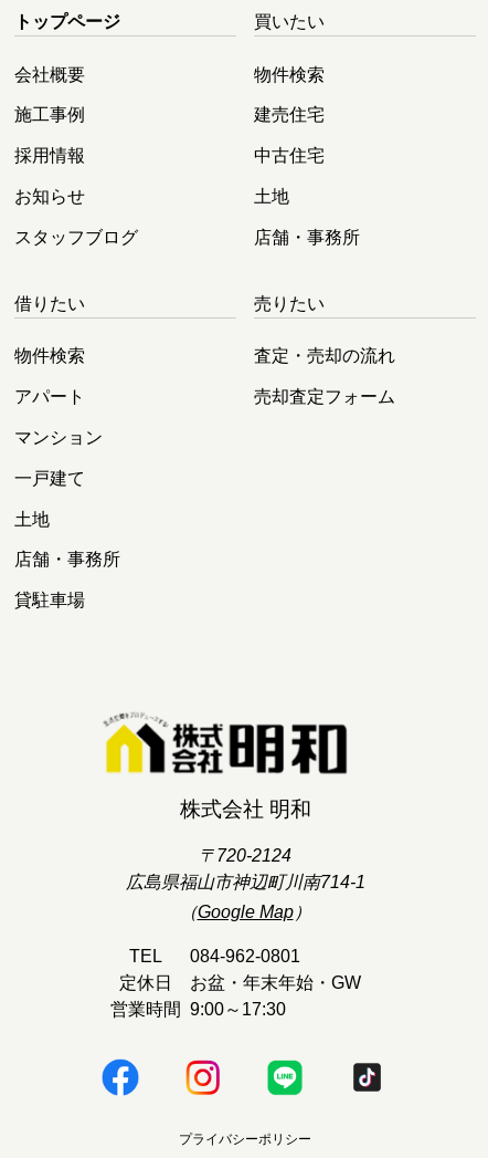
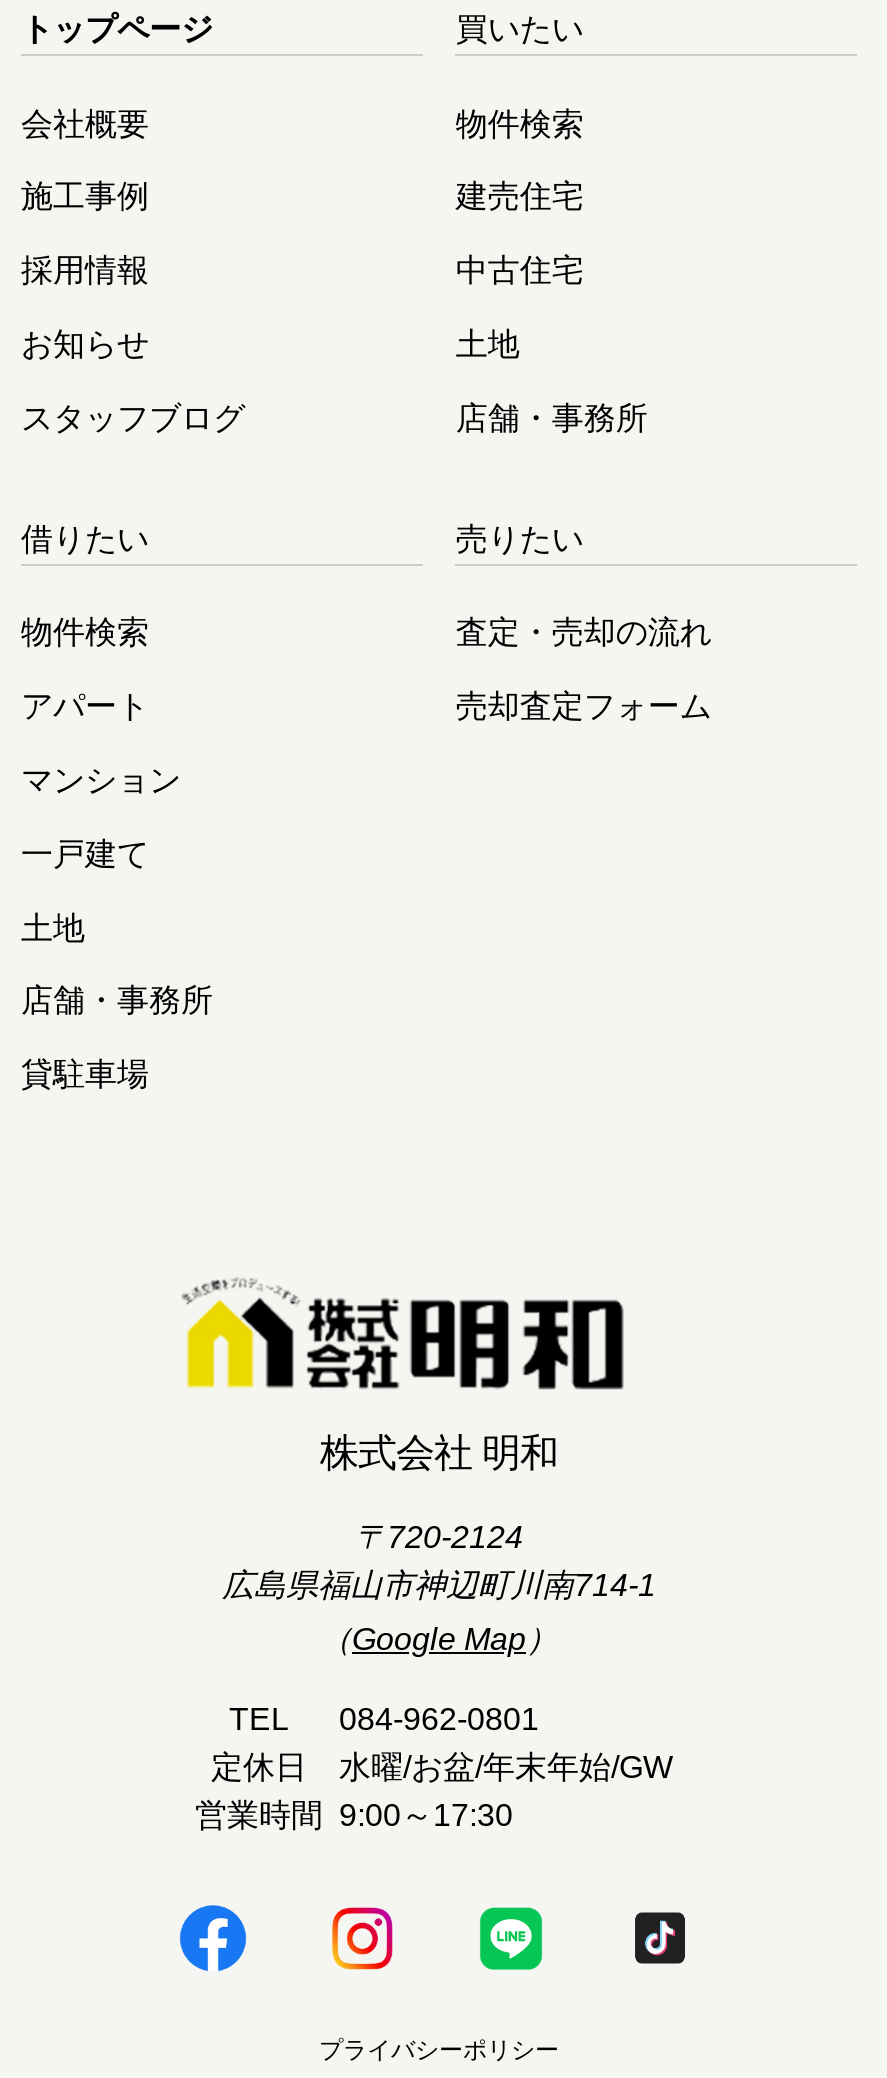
- お盆・年末年始・GW
+ 水曜/お盆/年末年始/GW
